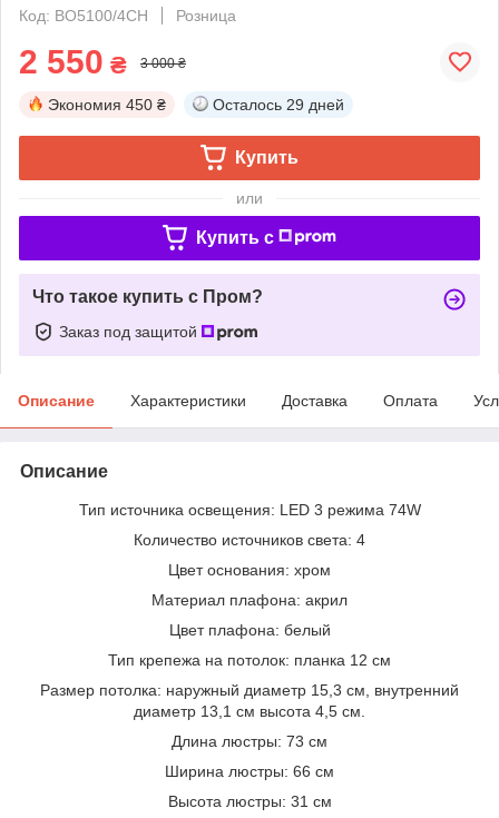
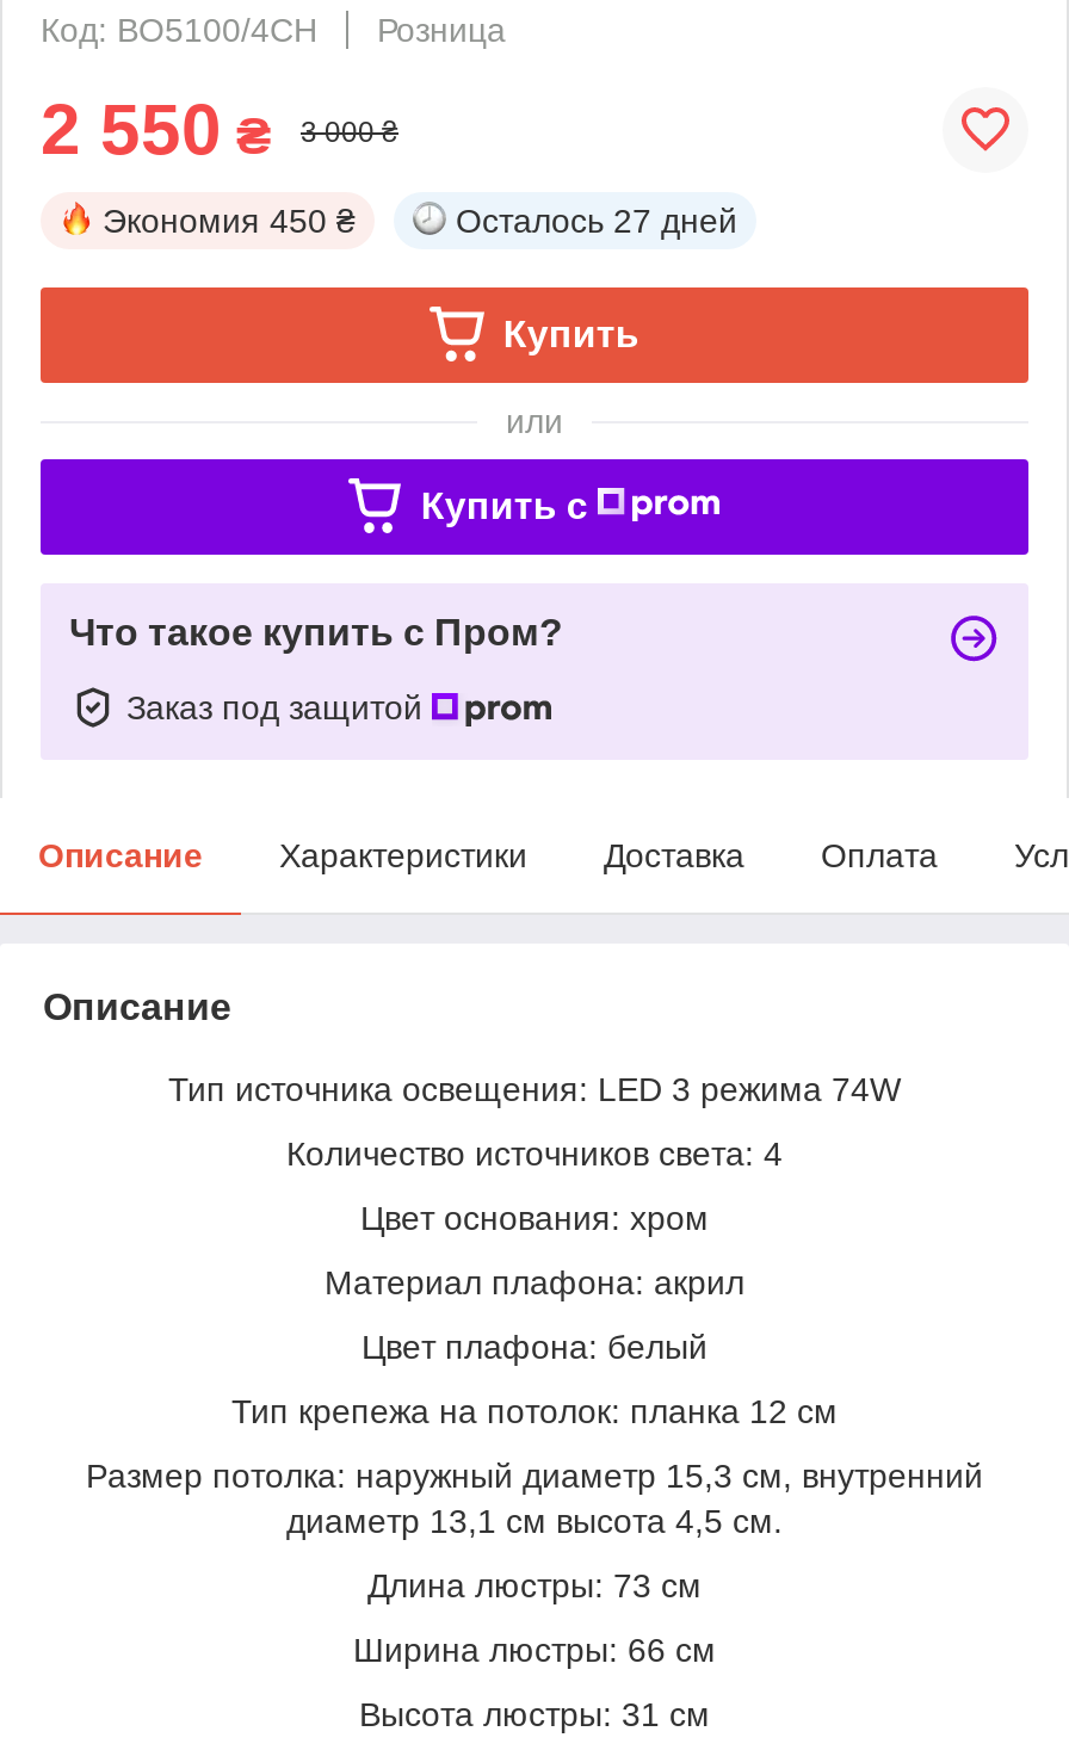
- Осталось 29 дней
+ Осталось 27 дней
